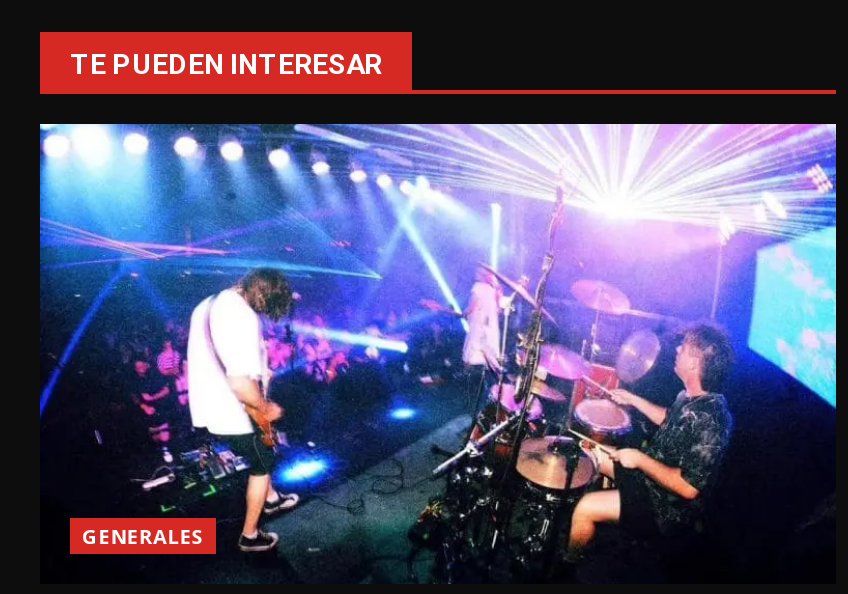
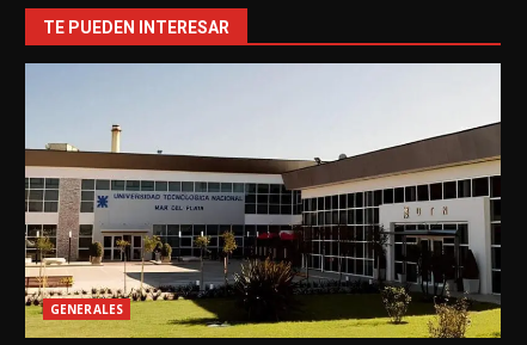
- [image]
+ [image]
